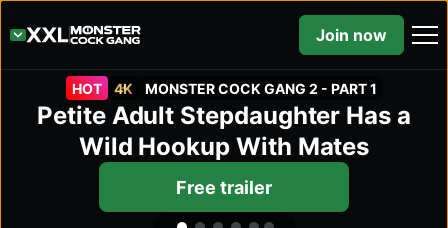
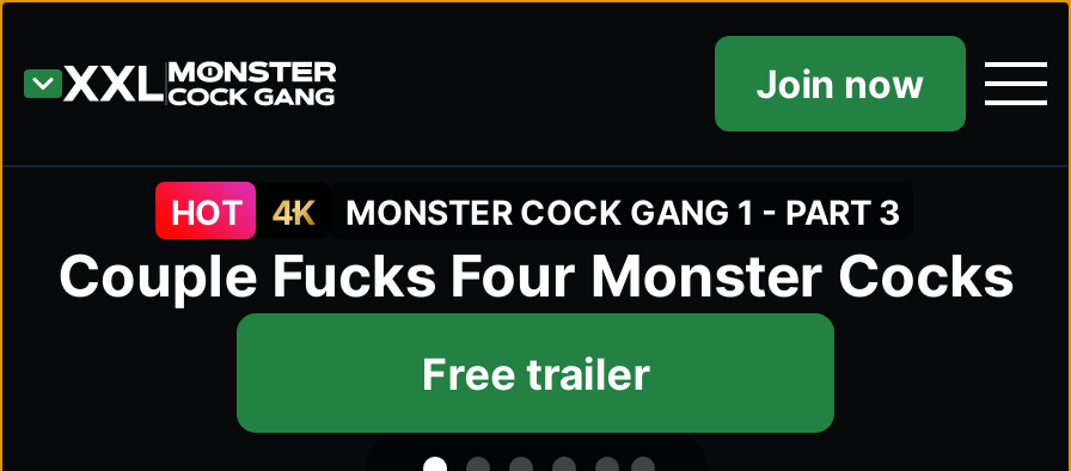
- MONSTER COCK GANG 2 - PART 1
- Petite Adult Stepdaughter Has a
- Wild Hookup With Mates
+ MONSTER COCK GANG 1 - PART 3
+ Couple Fucks Four Monster Cocks
